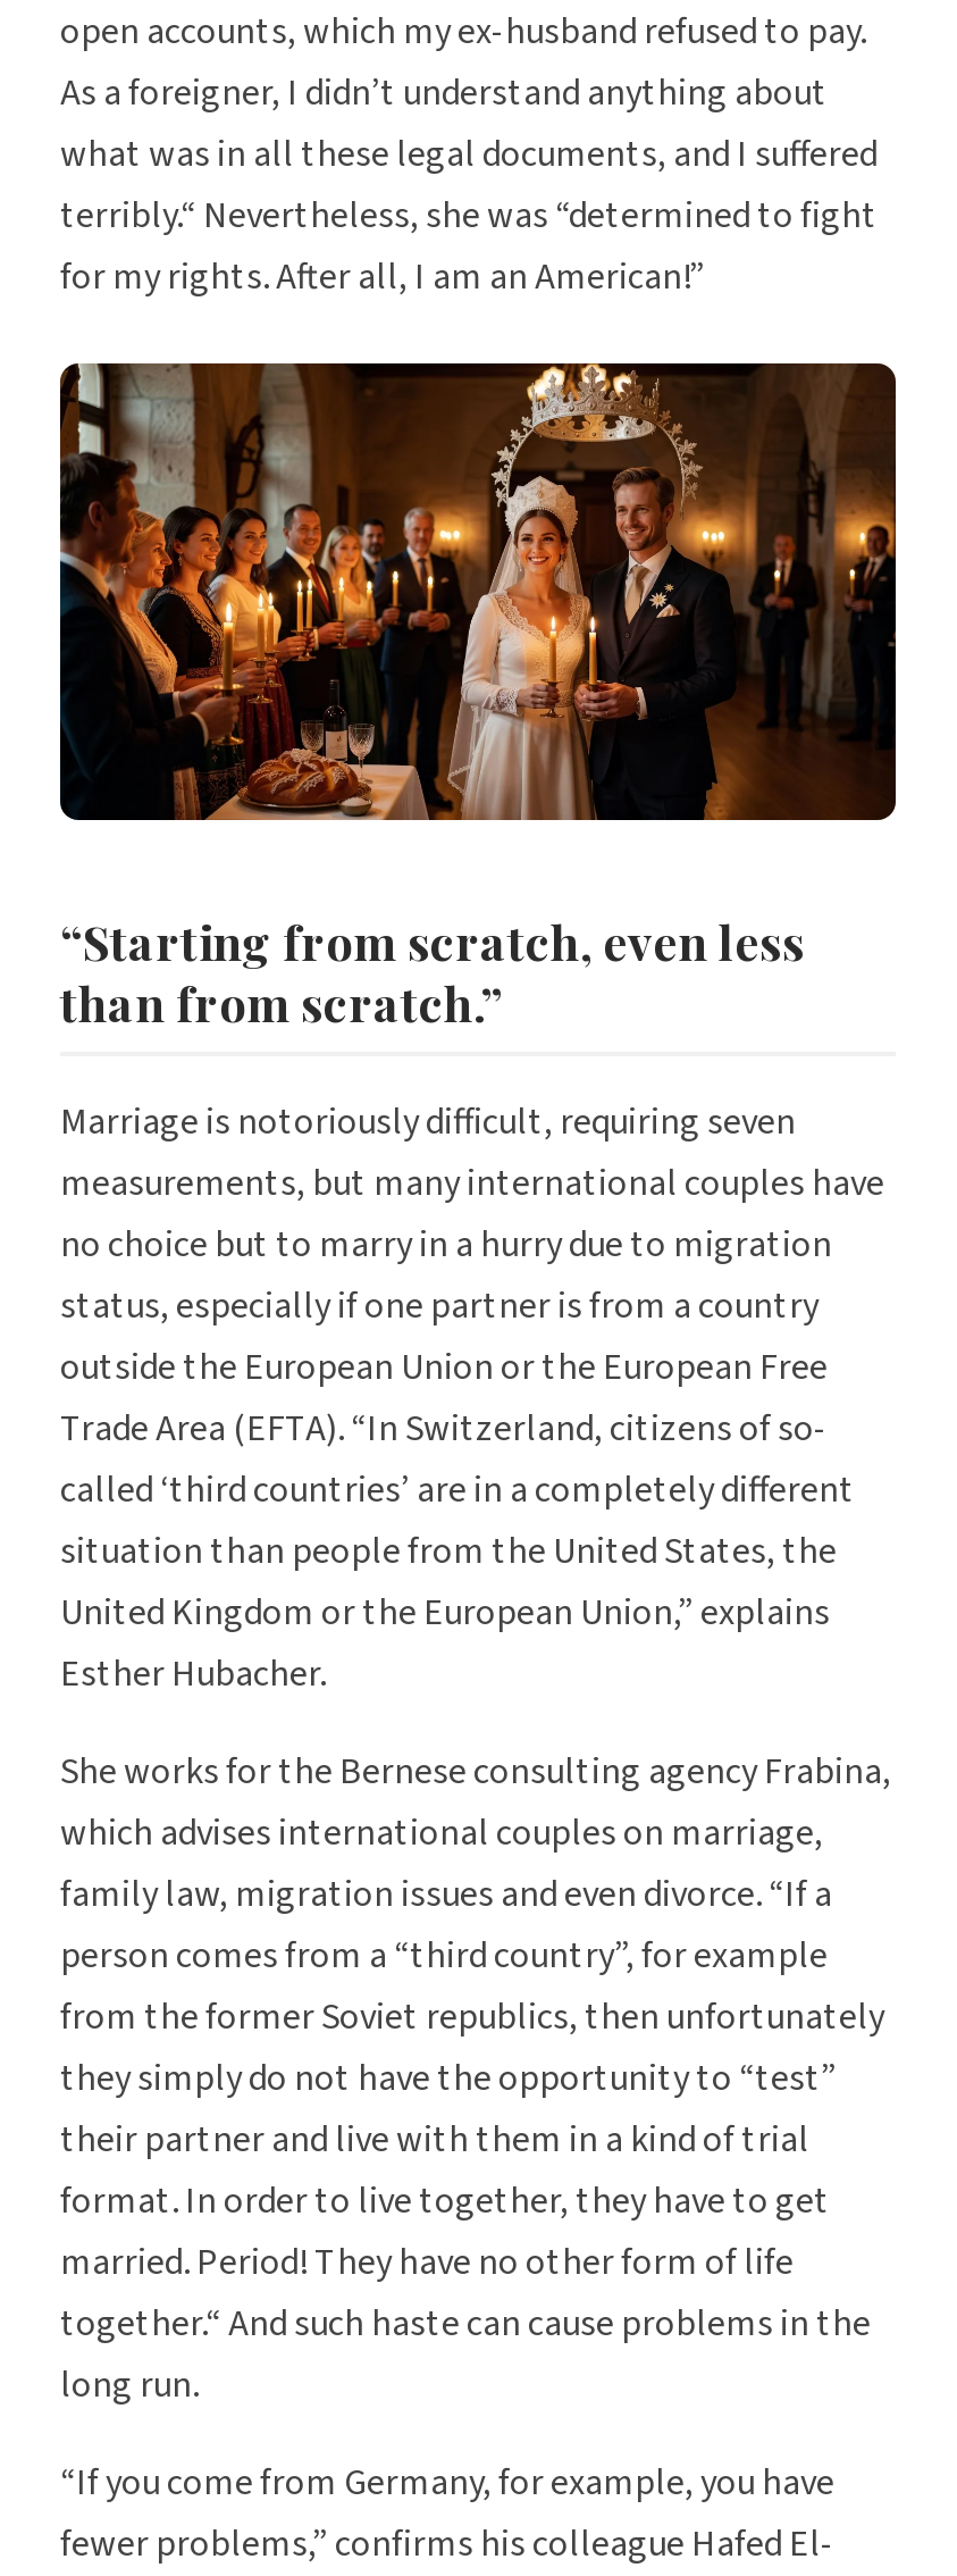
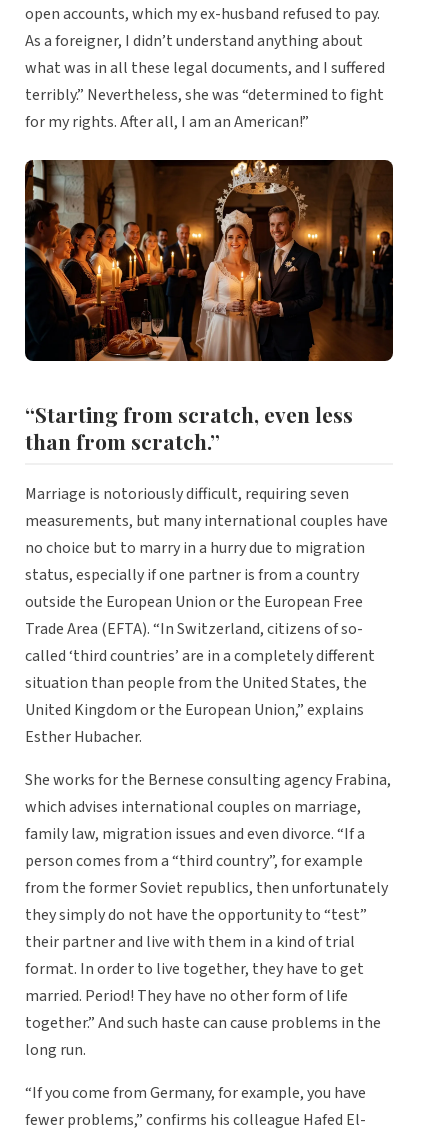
- terribly.“ Nevertheless, she was “determined to fight
+ terribly.” Nevertheless, she was “determined to fight

- together.“ And such haste can cause problems in the
+ together.” And such haste can cause problems in the
